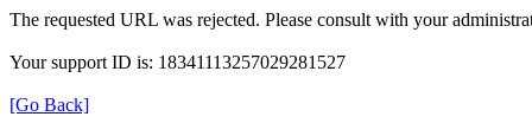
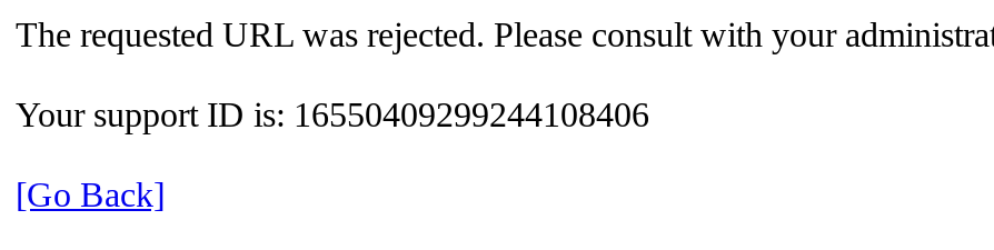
- Your support ID is: 18341113257029281527
+ Your support ID is: 16550409299244108406
